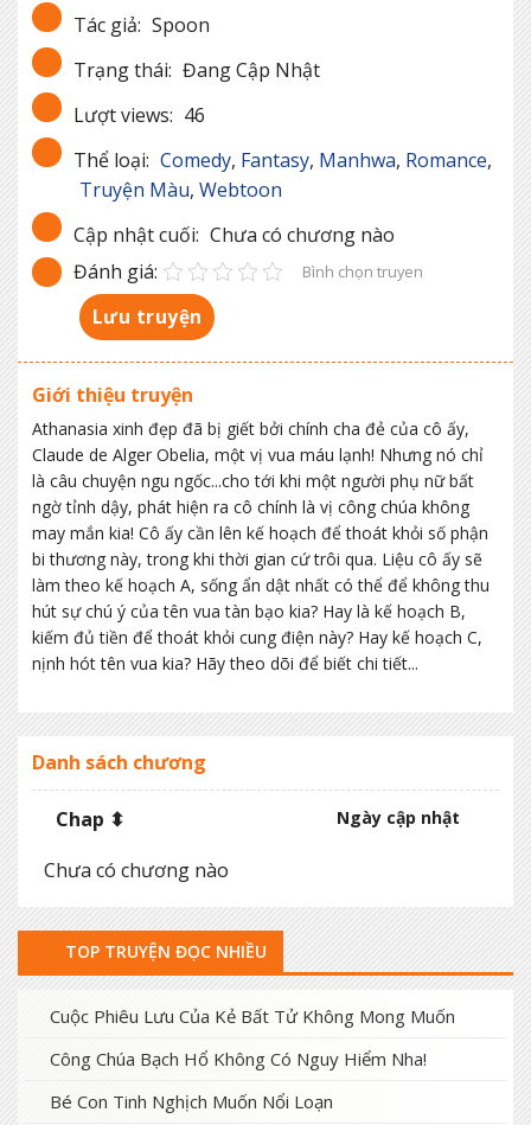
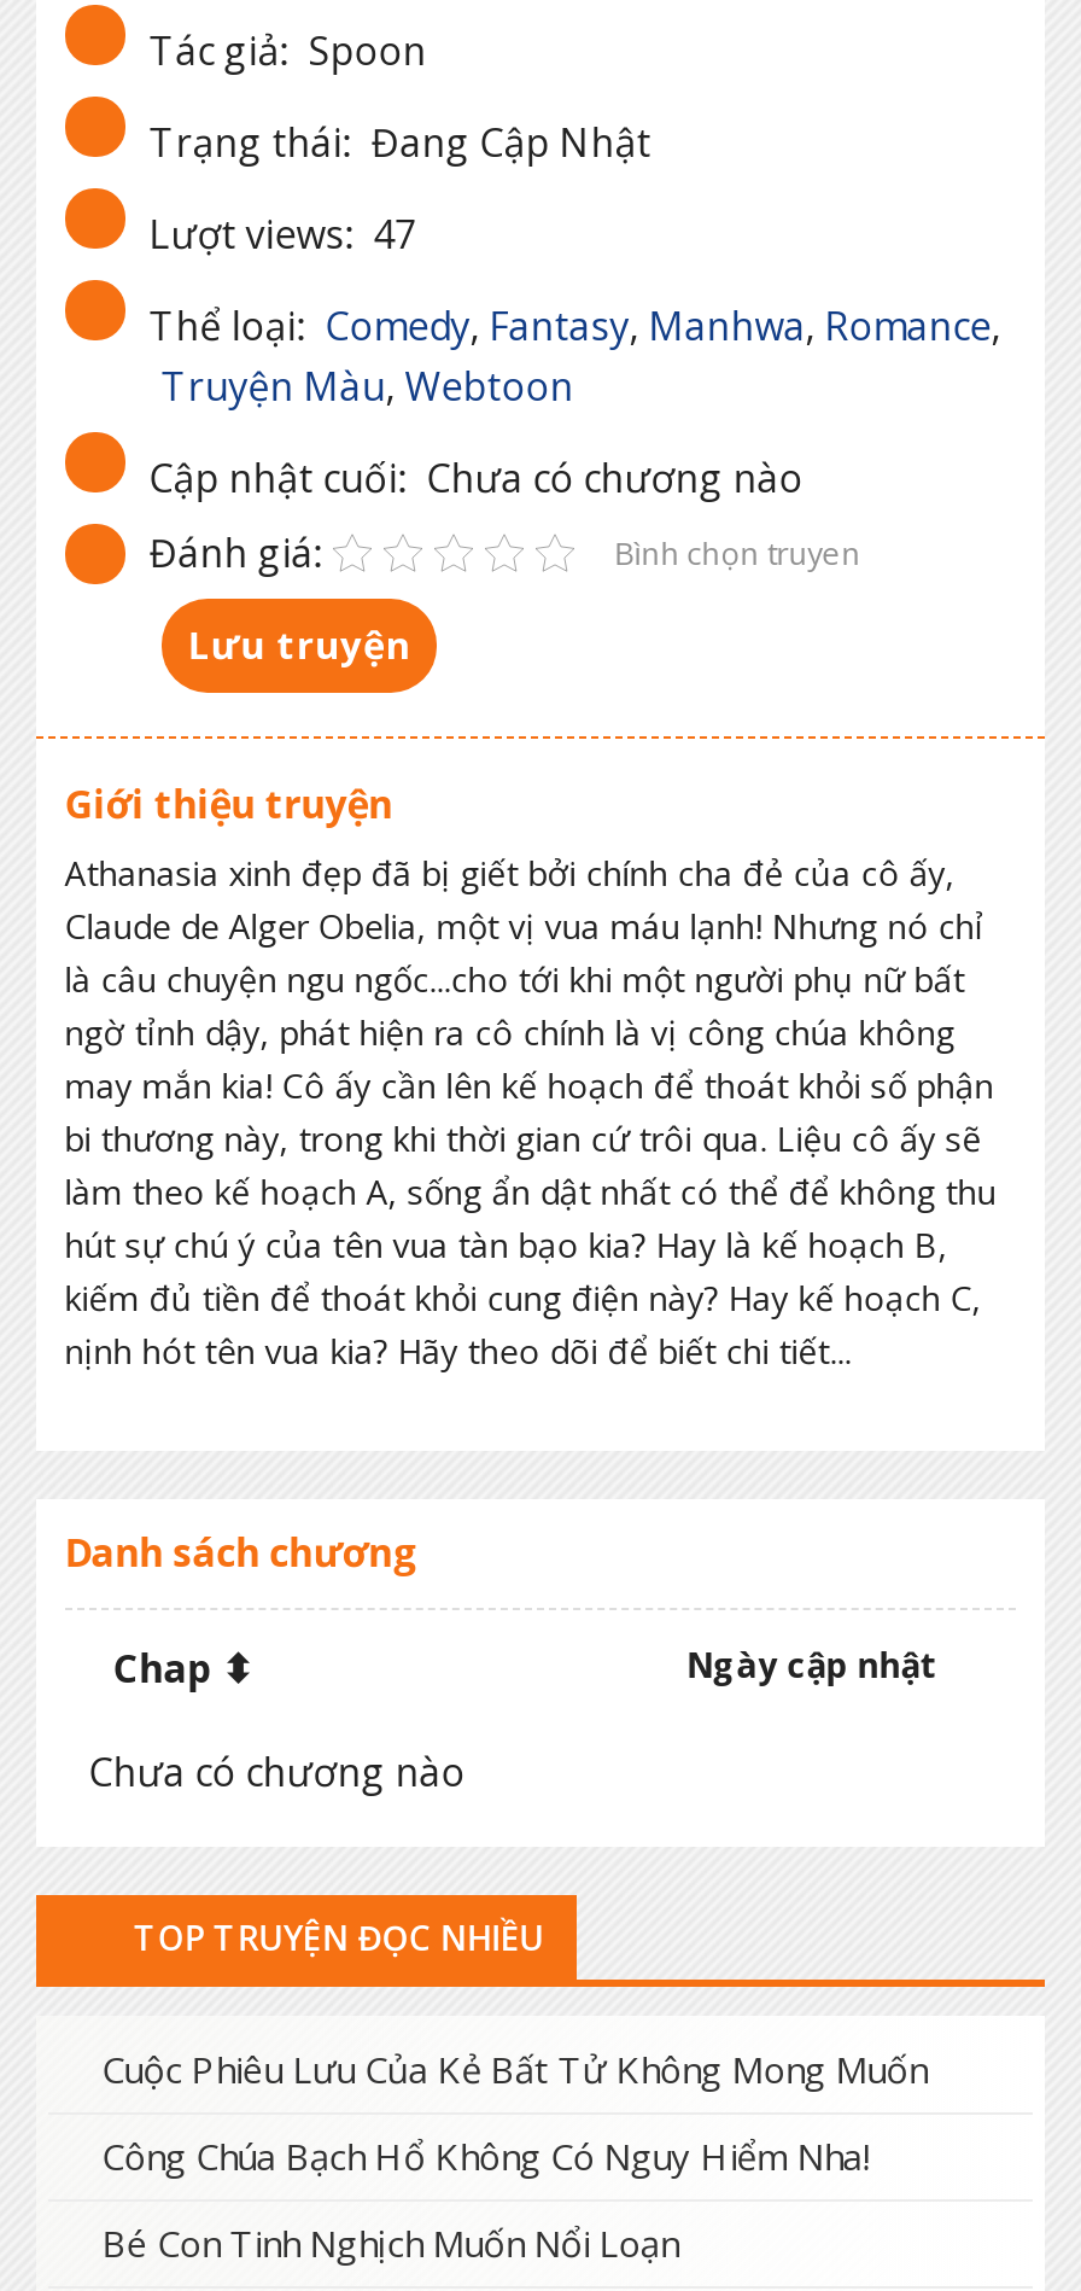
- Lượt views: 46
+ Lượt views: 47
